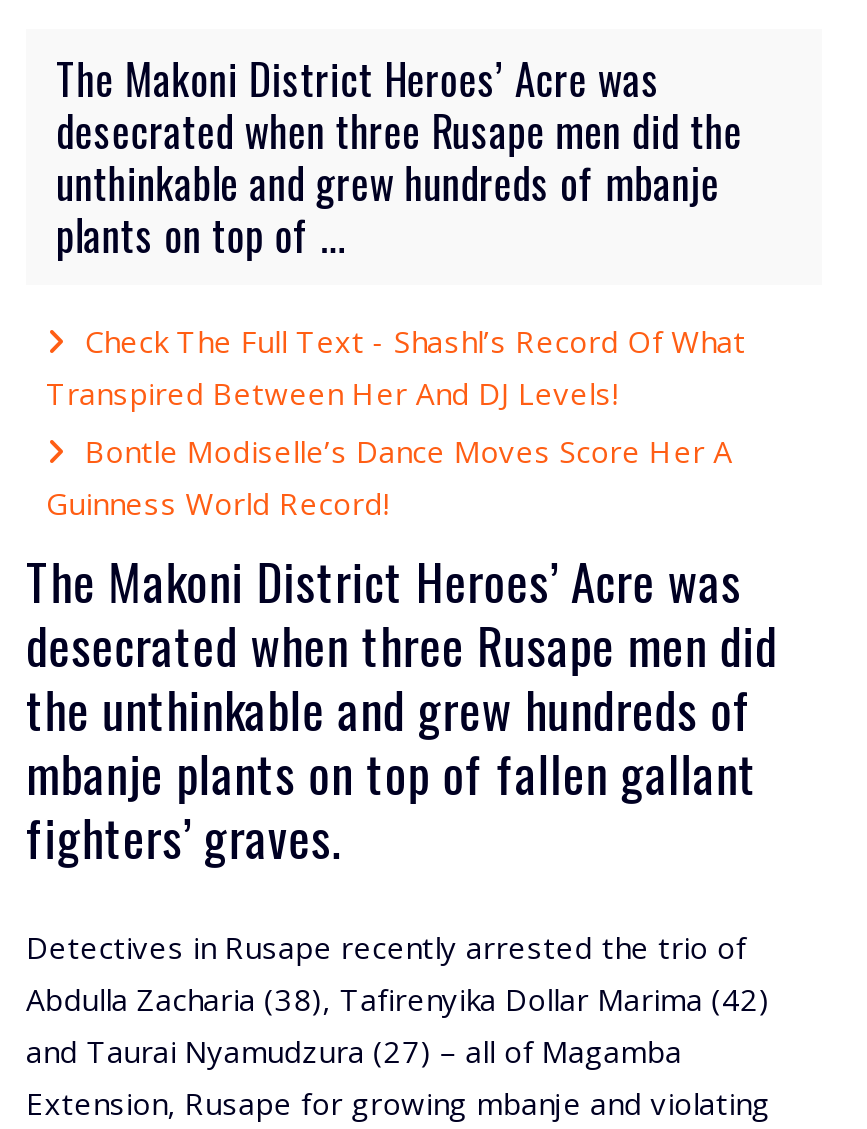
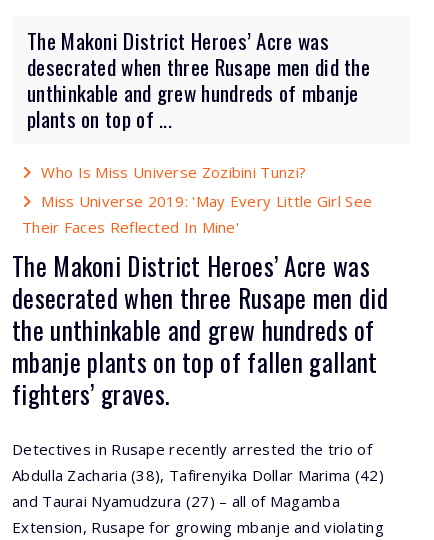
- Check The Full Text - Shashl’s Record Of What
- Transpired Between Her And DJ Levels!
- Bontle Modiselle’s Dance Moves Score Her A
- Guinness World Record!
+ Who Is Miss Universe Zozibini Tunzi?
+ Miss Universe 2019: 'May Every Little Girl See
+ Their Faces Reflected In Mine'
